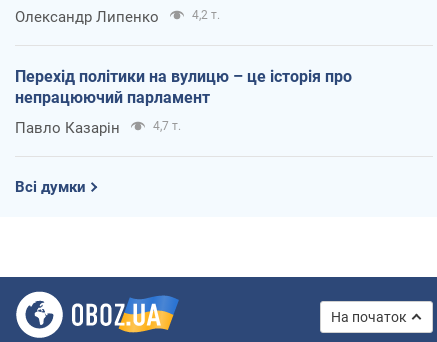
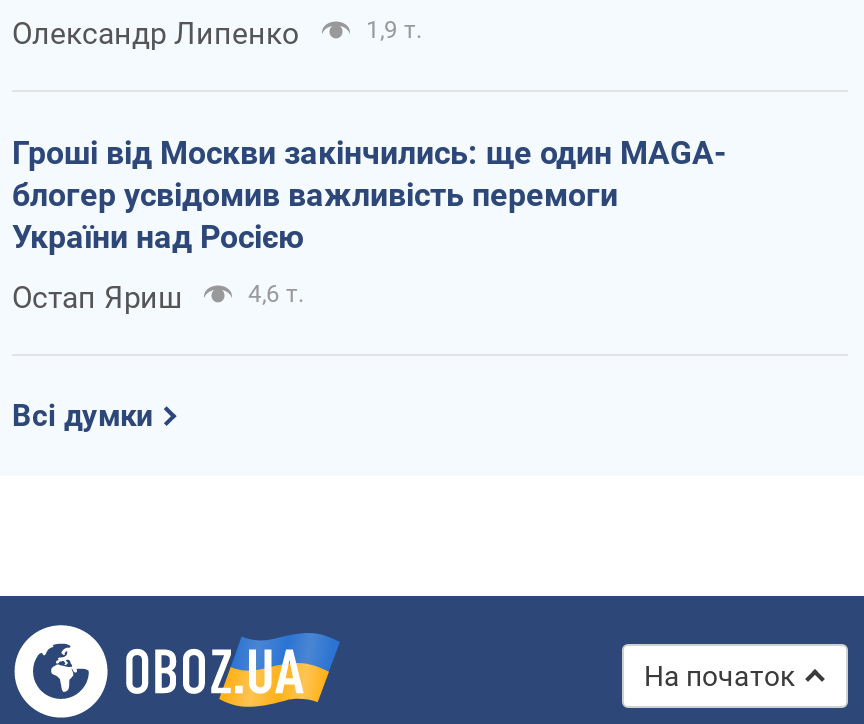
- 4,2 т.
+ 1,9 т.

- Перехід політики на вулицю – це історія про
- непрацюючий парламент
+ Гроші від Москви закінчились: ще один MAGA-
+ блогер усвідомив важливість перемоги
+ України над Росією

- Павло Казарін
- 4,7 т.
+ Остап Яриш
+ 4,6 т.
